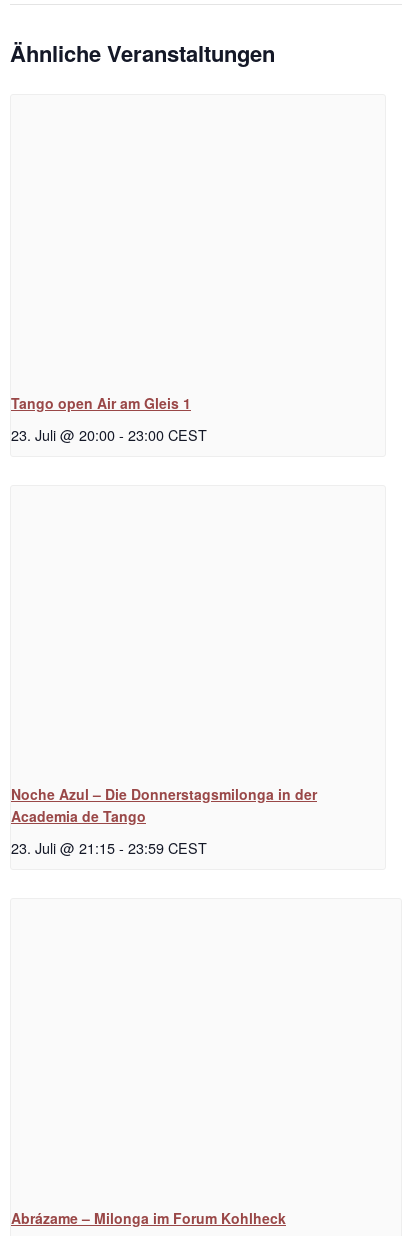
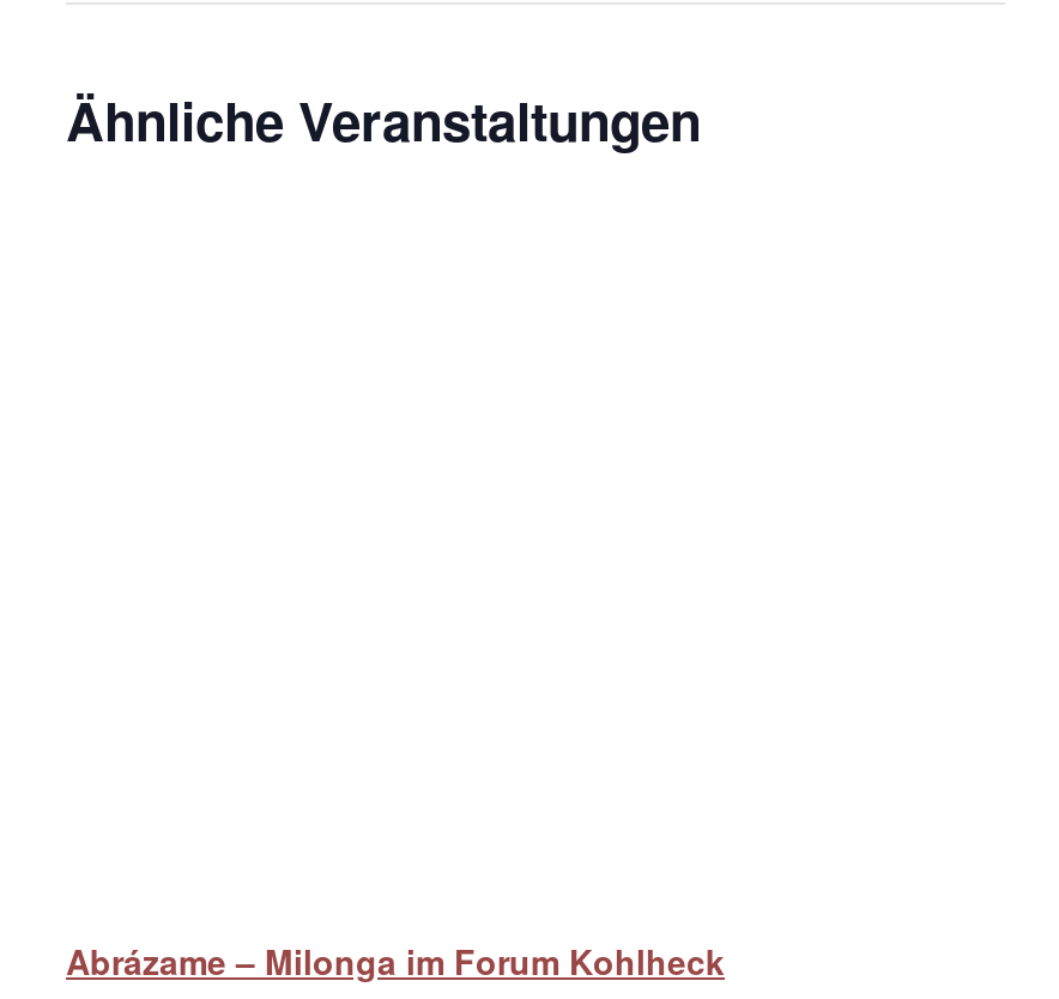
- Tango open Air am Gleis 1
- 23. Juli @ 20:00 - 23:00 CEST

- Noche Azul – Die Donnerstagsmilonga in der
- Academia de Tango
- 23. Juli @ 21:15 - 23:59 CEST
